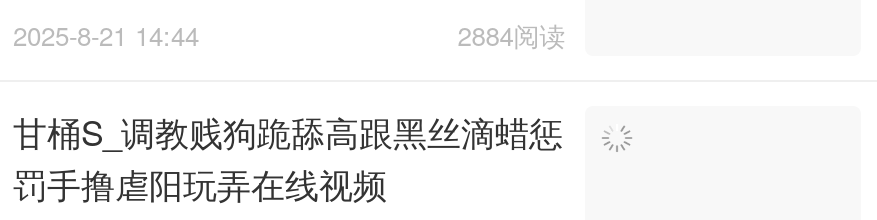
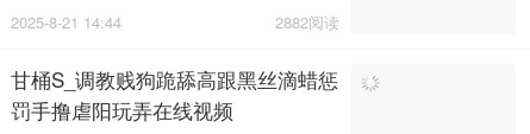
- 2884阅读
+ 2882阅读
